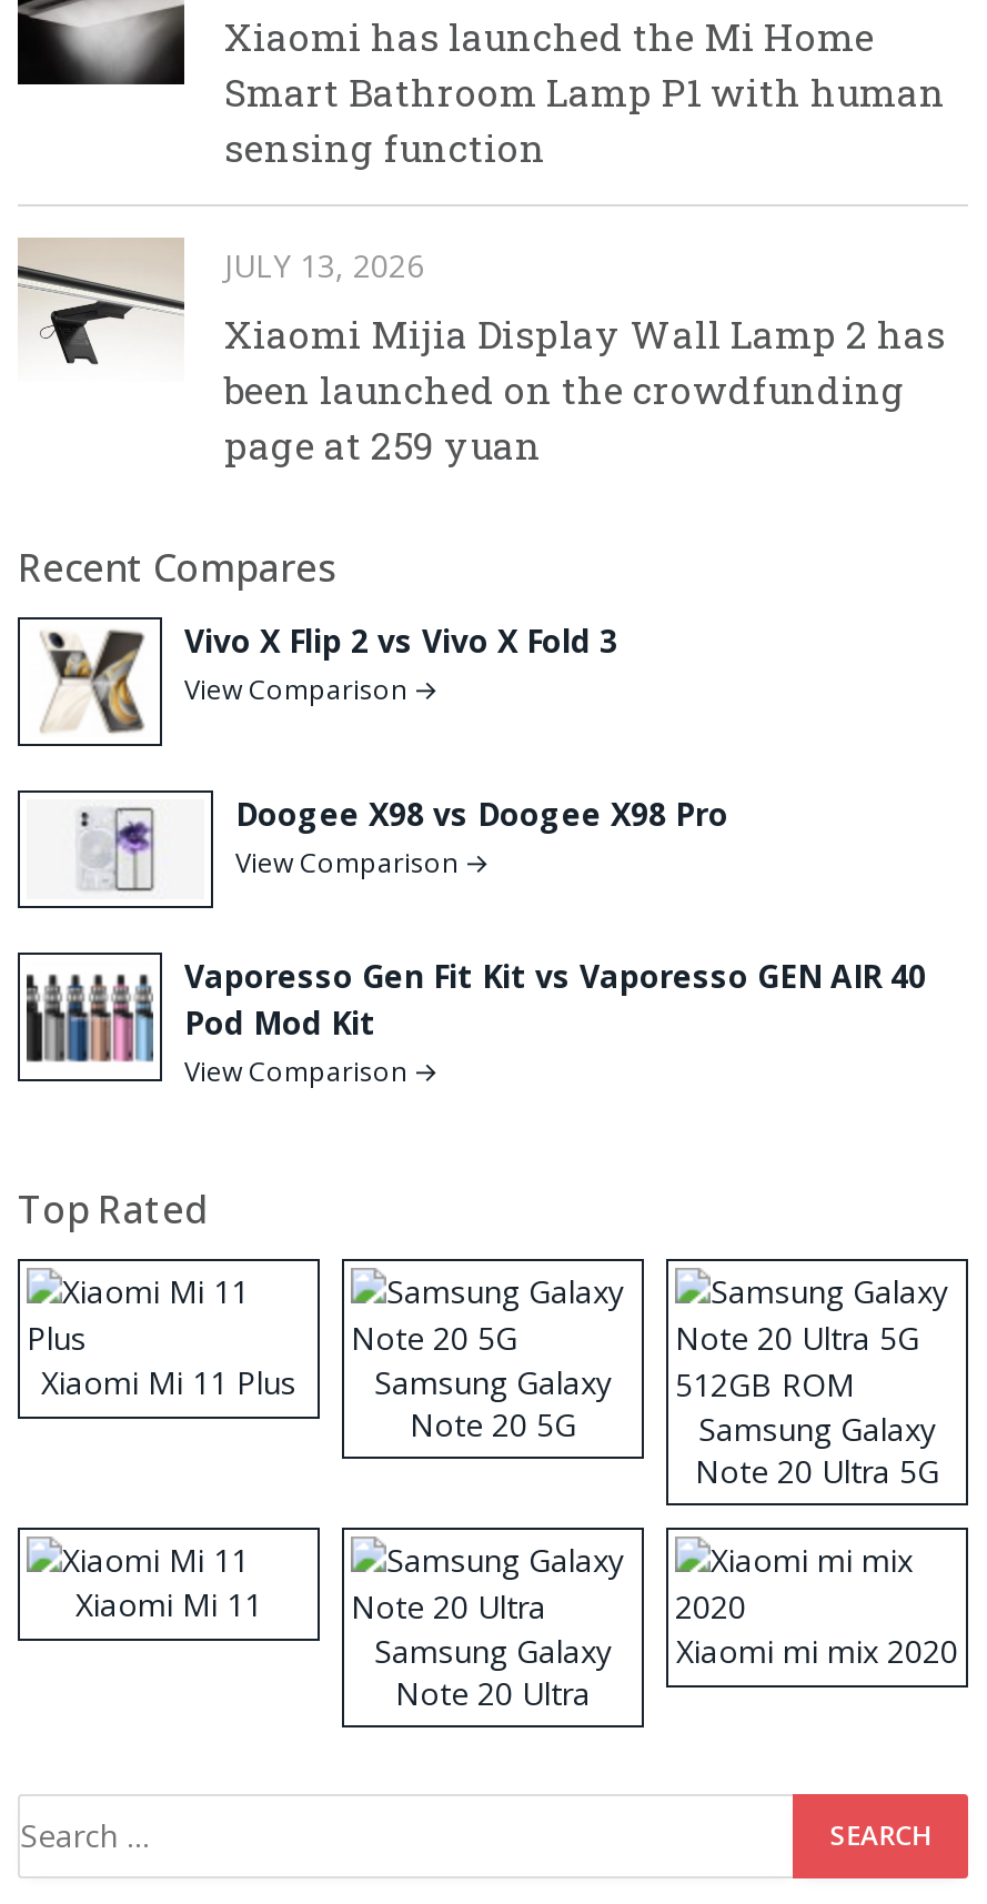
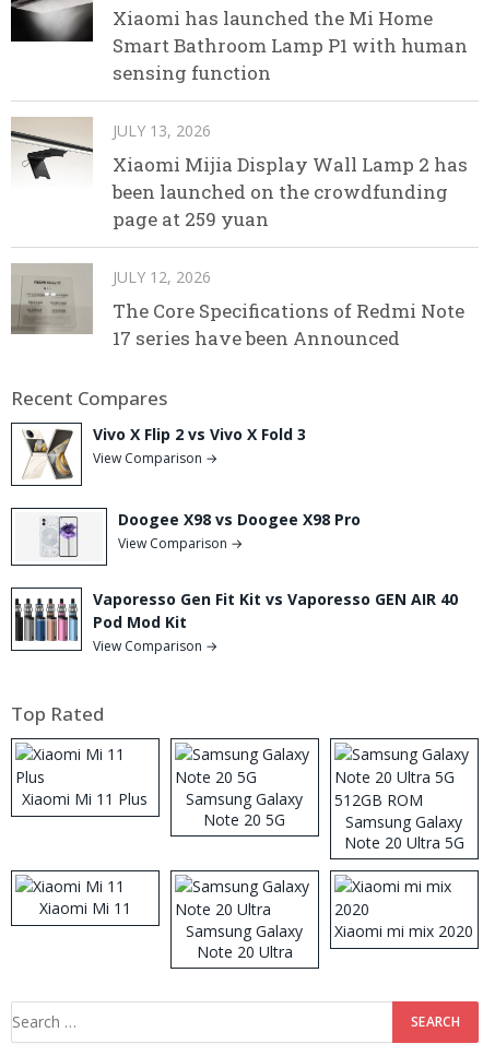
+ [image]
+ JULY 12, 2026
+ The Core Specifications of Redmi Note
+ 17 series have been Announced
